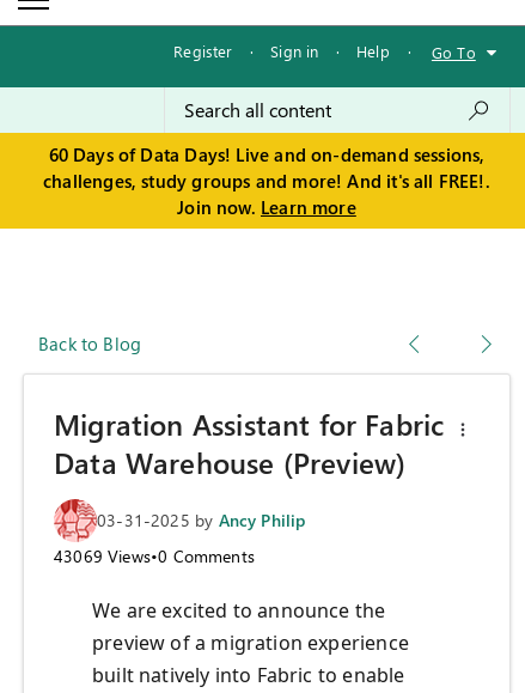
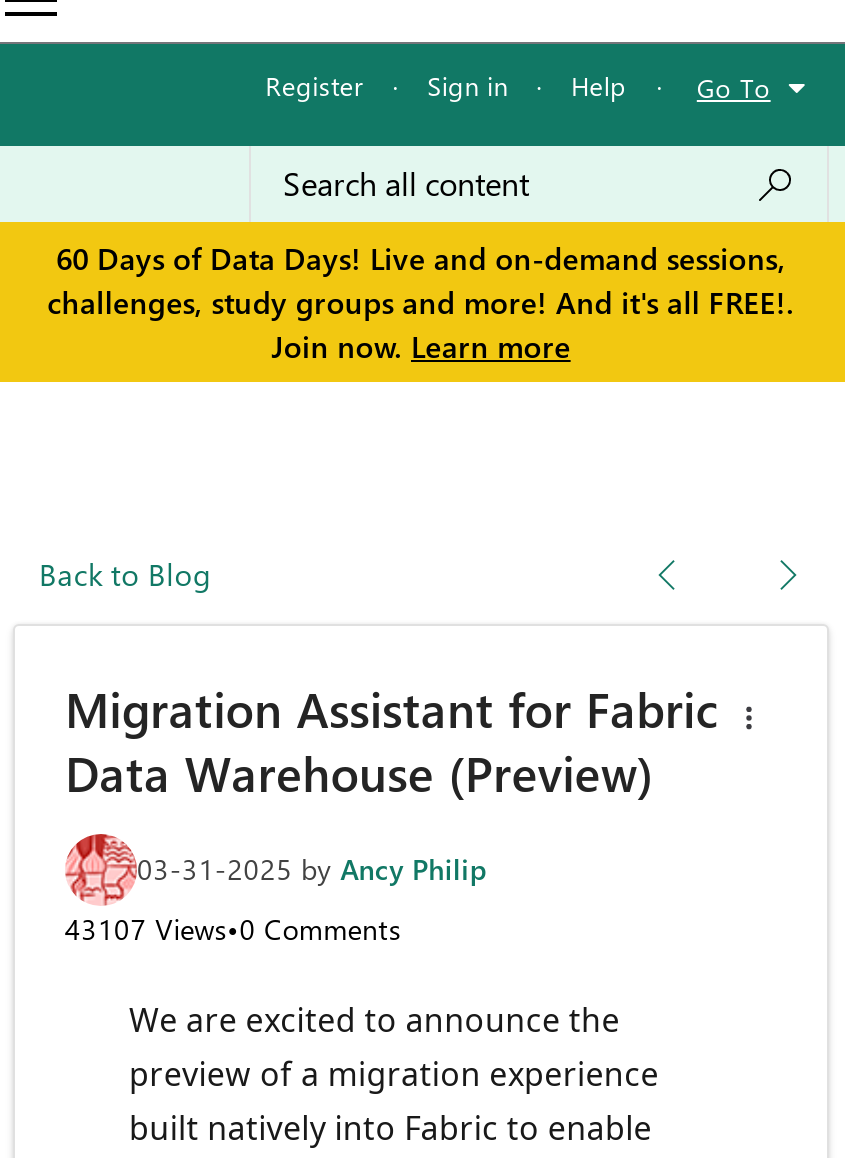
- 43069 Views•0 Comments
+ 43107 Views•0 Comments
